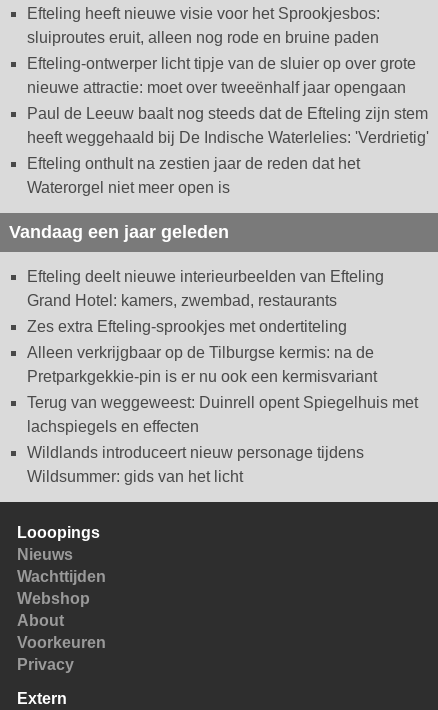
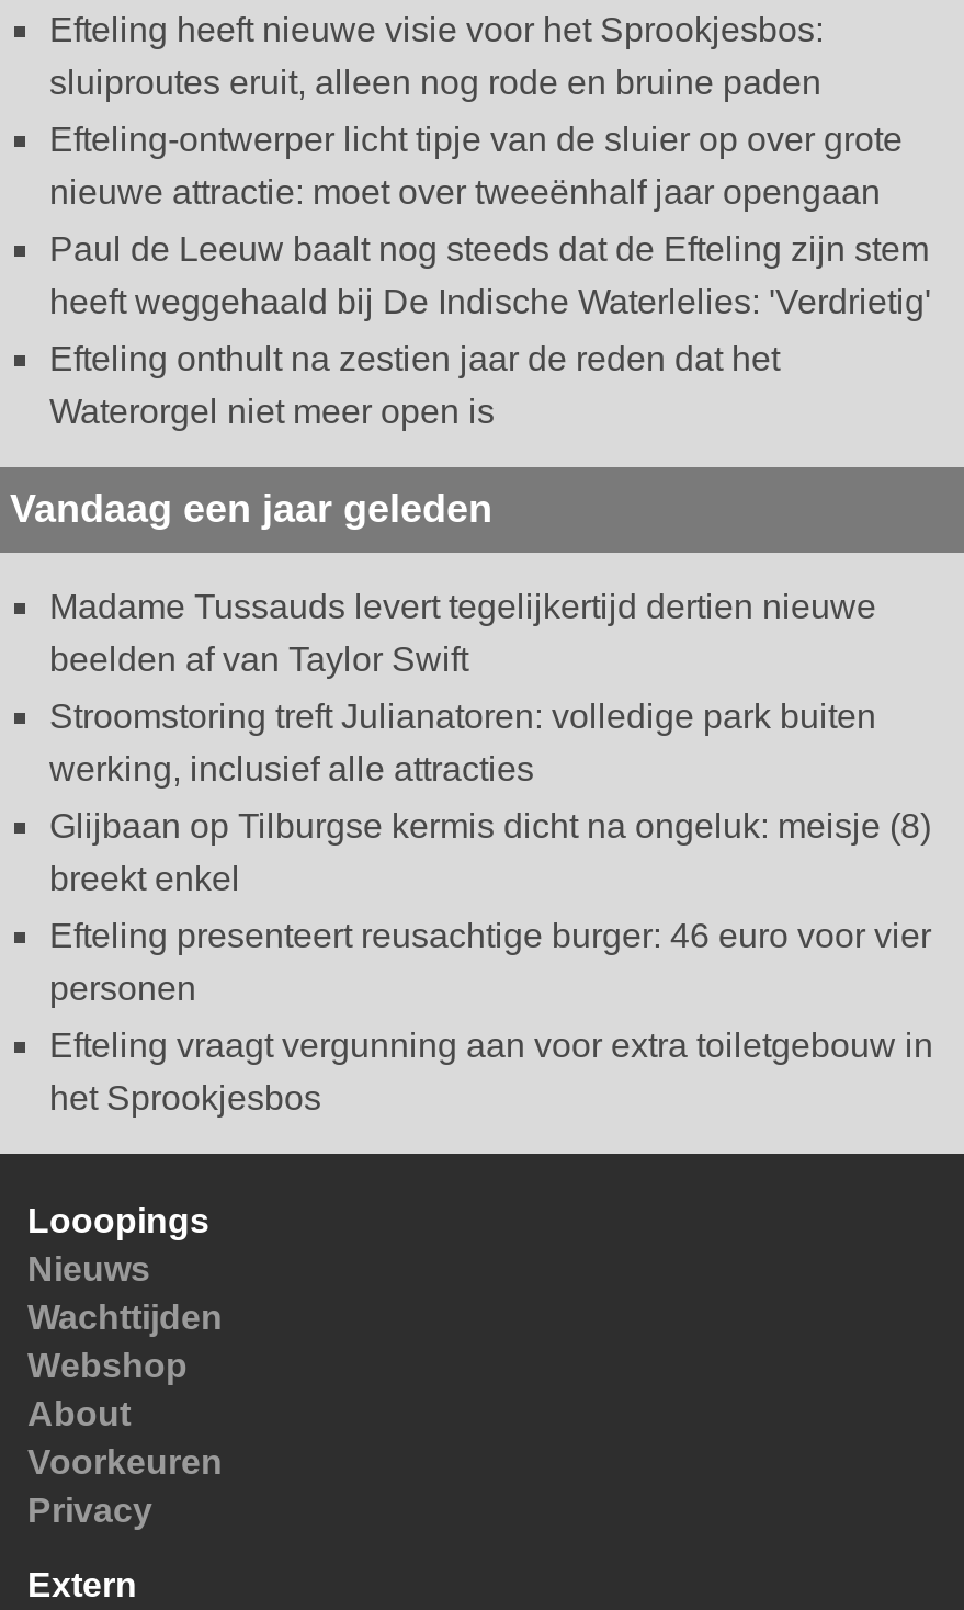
- Efteling deelt nieuwe interieurbeelden van Efteling
- Grand Hotel: kamers, zwembad, restaurants
+ Madame Tussauds levert tegelijkertijd dertien nieuwe
+ beelden af van Taylor Swift

- Zes extra Efteling-sprookjes met ondertiteling
+ Stroomstoring treft Julianatoren: volledige park buiten
+ werking, inclusief alle attracties

- Alleen verkrijgbaar op de Tilburgse kermis: na de
- Pretparkgekkie-pin is er nu ook een kermisvariant
+ Glijbaan op Tilburgse kermis dicht na ongeluk: meisje (8)
+ breekt enkel

- Terug van weggeweest: Duinrell opent Spiegelhuis met
- lachspiegels en effecten
+ Efteling presenteert reusachtige burger: 46 euro voor vier
+ personen

- Wildlands introduceert nieuw personage tijdens
- Wildsummer: gids van het licht
+ Efteling vraagt vergunning aan voor extra toiletgebouw in
+ het Sprookjesbos
